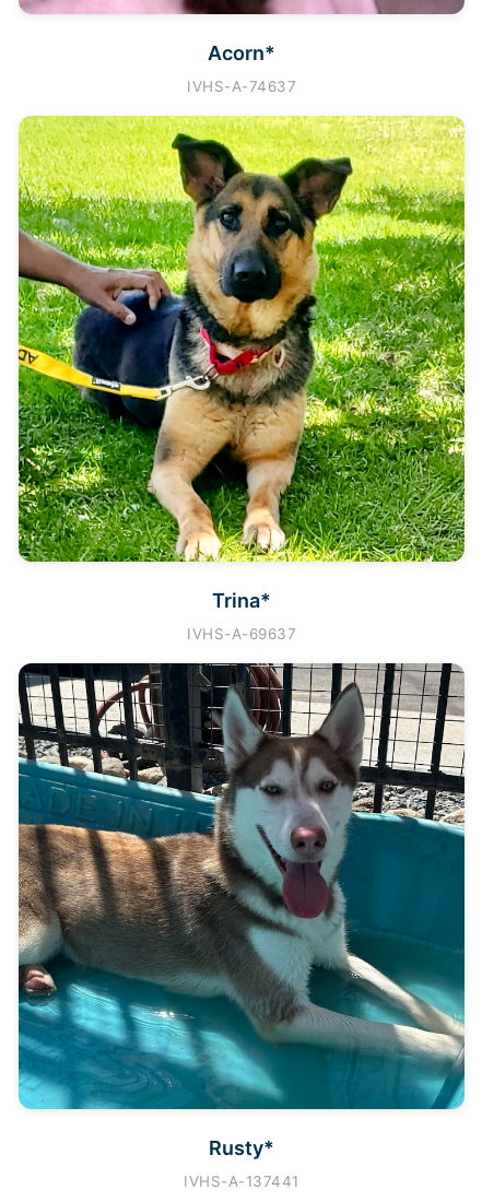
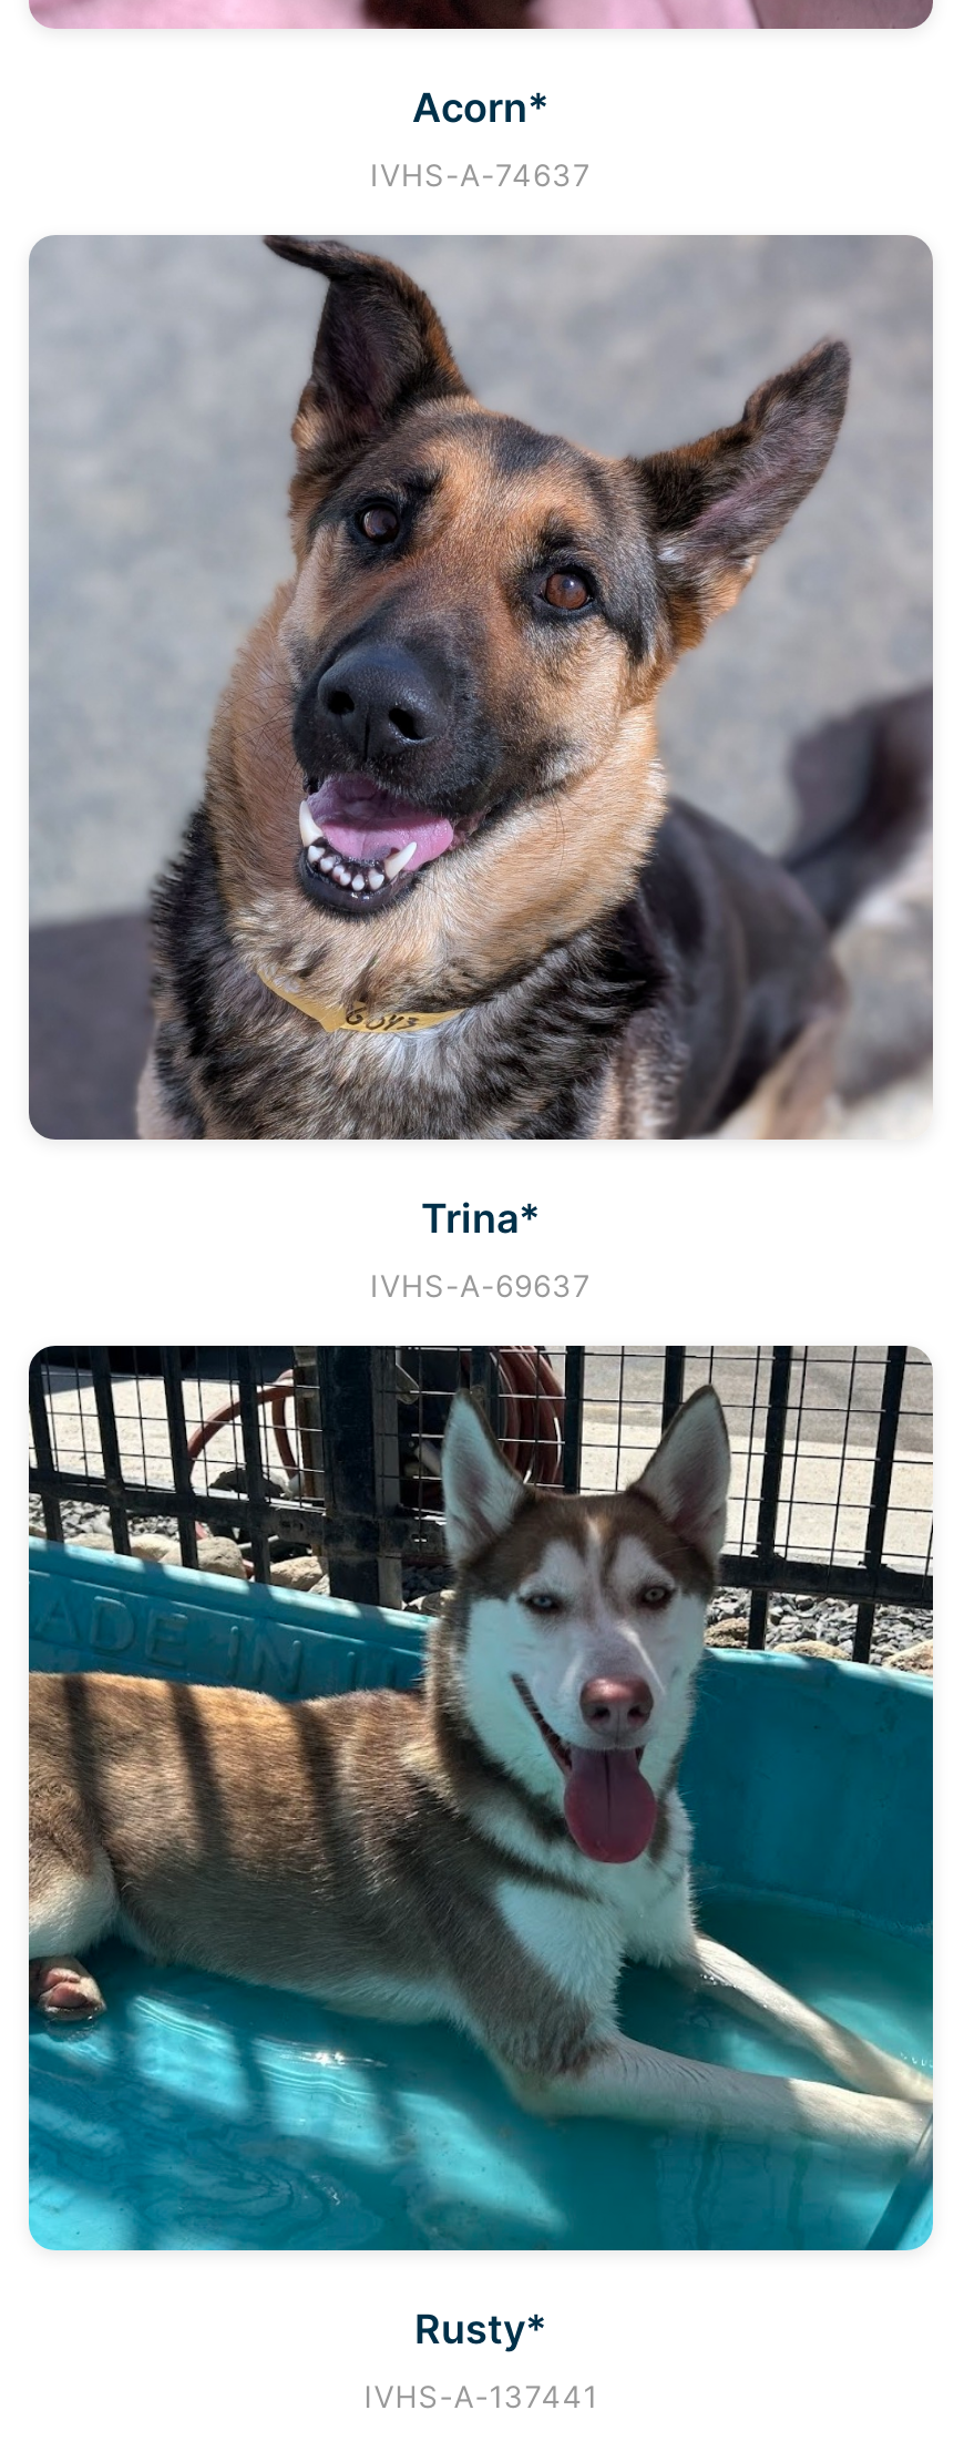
- [image]
+ [image]
